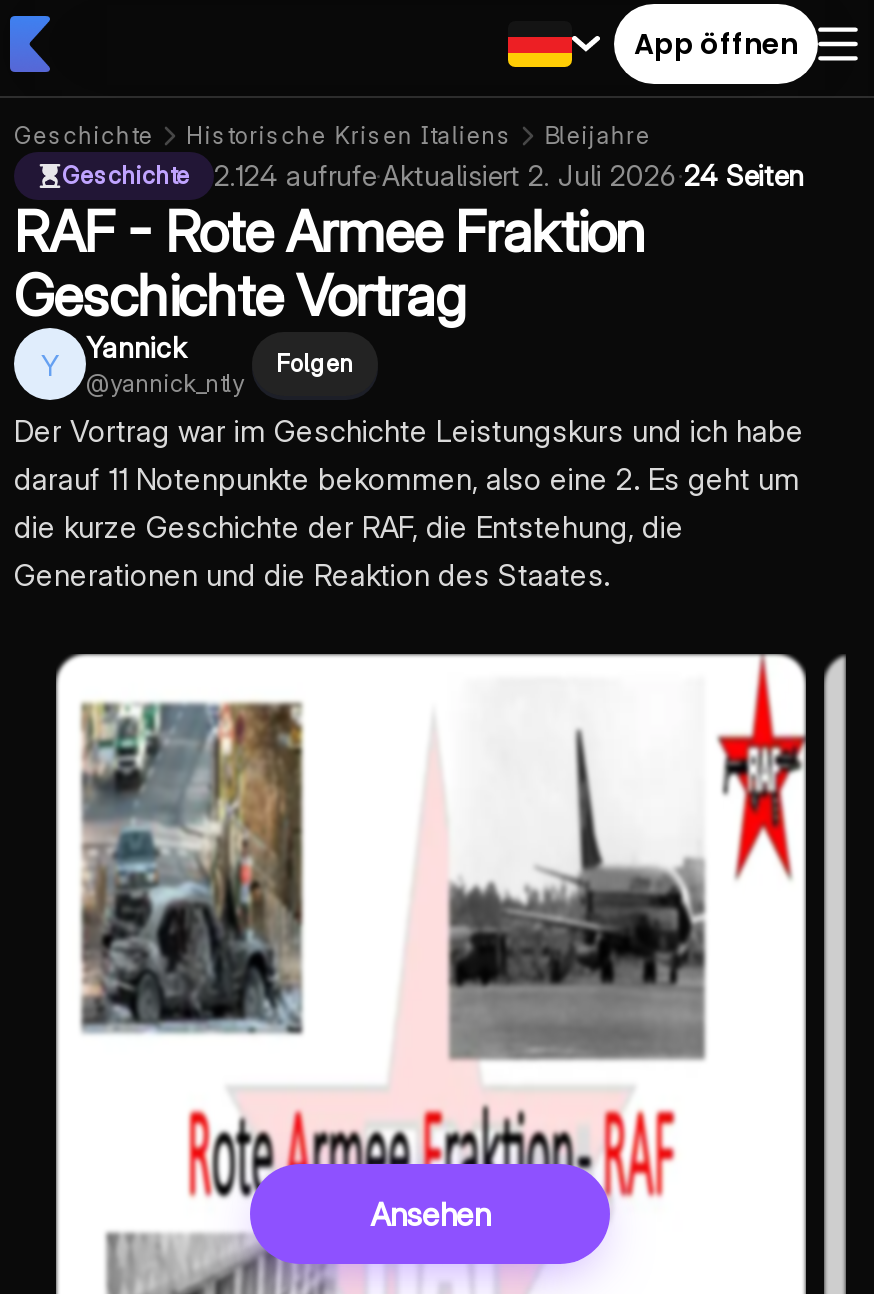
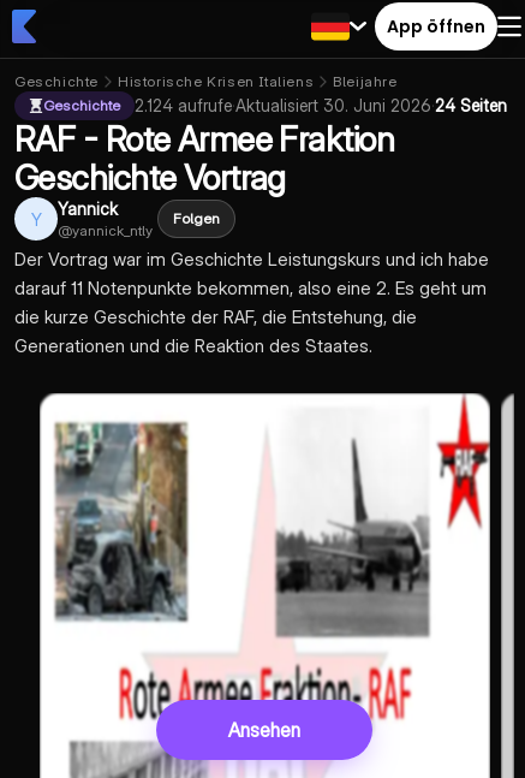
- 2.124 aufrufe · Aktualisiert 2. Juli 2026 · 24 Seiten
+ 2.124 aufrufe · Aktualisiert 30. Juni 2026 · 24 Seiten
